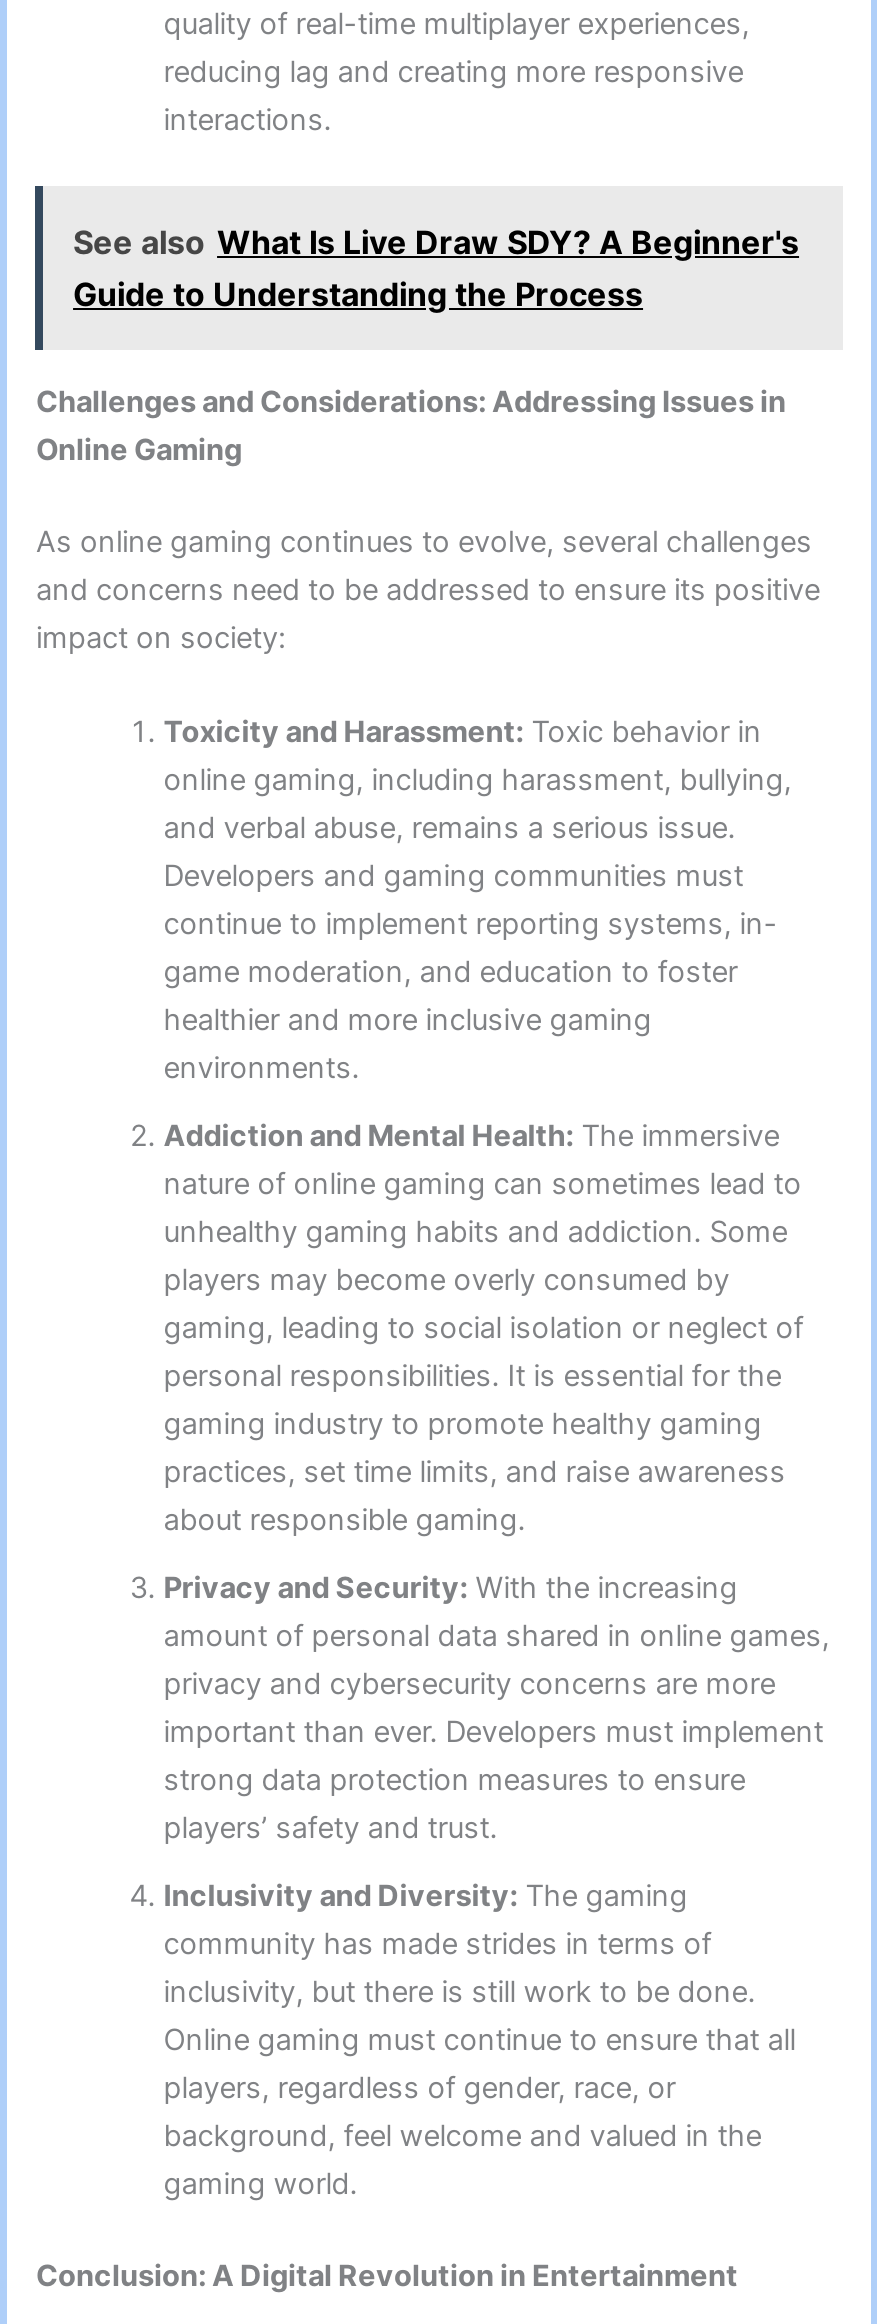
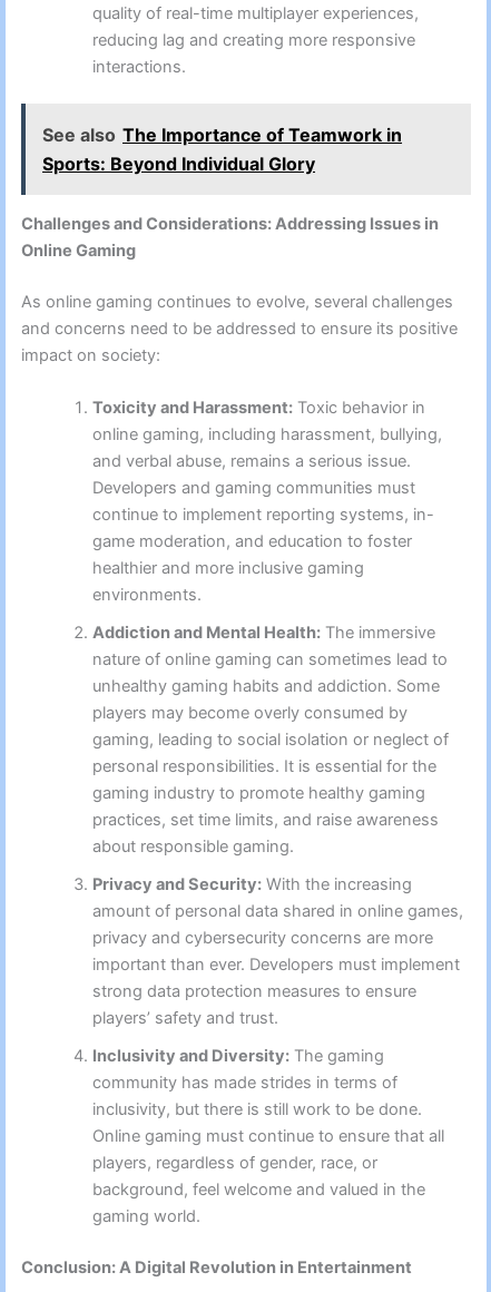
- See also What Is Live Draw SDY? A Beginner's
- Guide to Understanding the Process
+ See also The Importance of Teamwork in
+ Sports: Beyond Individual Glory
